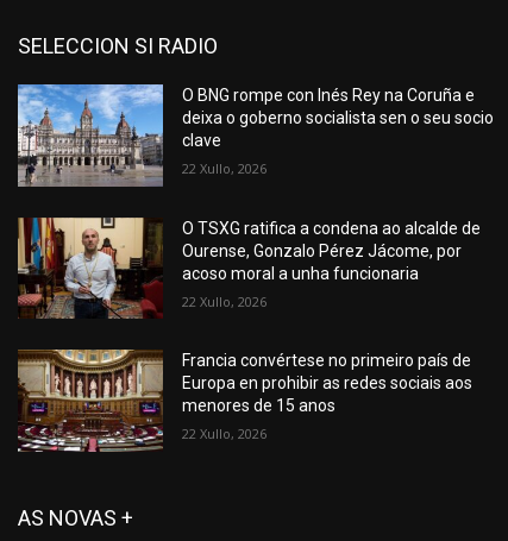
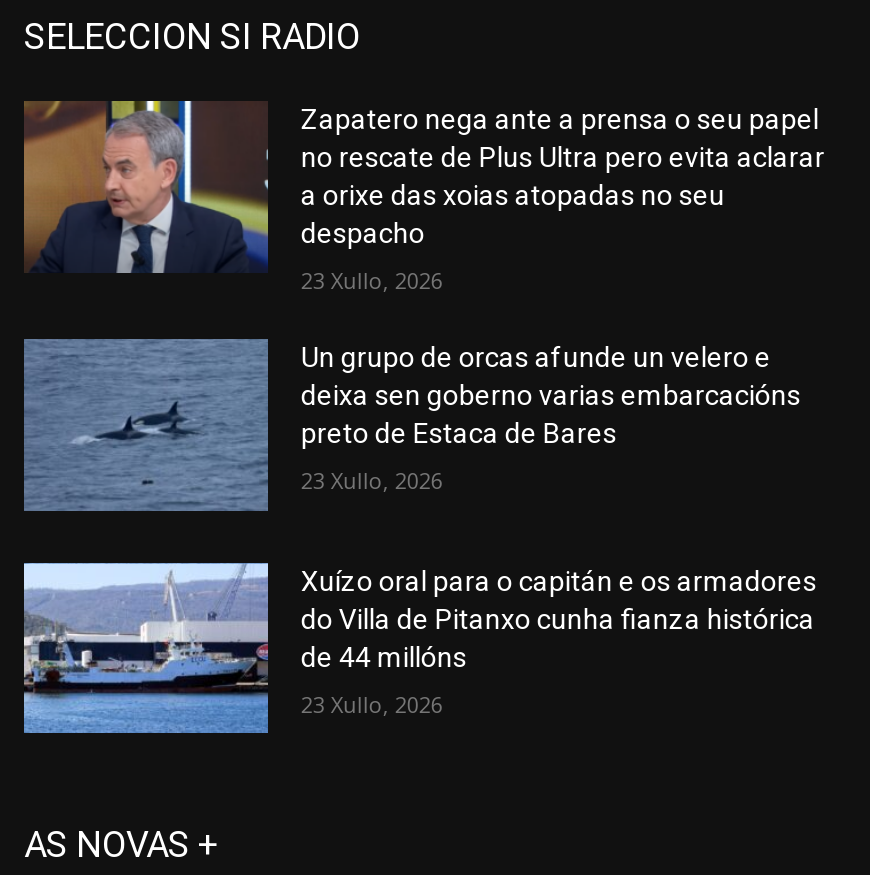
- [image]
- O BNG rompe con Inés Rey na Coruña e
- deixa o goberno socialista sen o seu socio
- clave
+ [image]
+ Zapatero nega ante a prensa o seu papel
+ no rescate de Plus Ultra pero evita aclarar
+ a orixe das xoias atopadas no seu
+ despacho

- 22 Xullo, 2026
+ 23 Xullo, 2026

- [image]
- O TSXG ratifica a condena ao alcalde de
- Ourense, Gonzalo Pérez Jácome, por
- acoso moral a unha funcionaria
+ [image]
+ Un grupo de orcas afunde un velero e
+ deixa sen goberno varias embarcacións
+ preto de Estaca de Bares

- 22 Xullo, 2026
+ 23 Xullo, 2026

- [image]
- Francia convértese no primeiro país de
- Europa en prohibir as redes sociais aos
- menores de 15 anos
+ [image]
+ Xuízo oral para o capitán e os armadores
+ do Villa de Pitanxo cunha fianza histórica
+ de 44 millóns

- 22 Xullo, 2026
+ 23 Xullo, 2026
